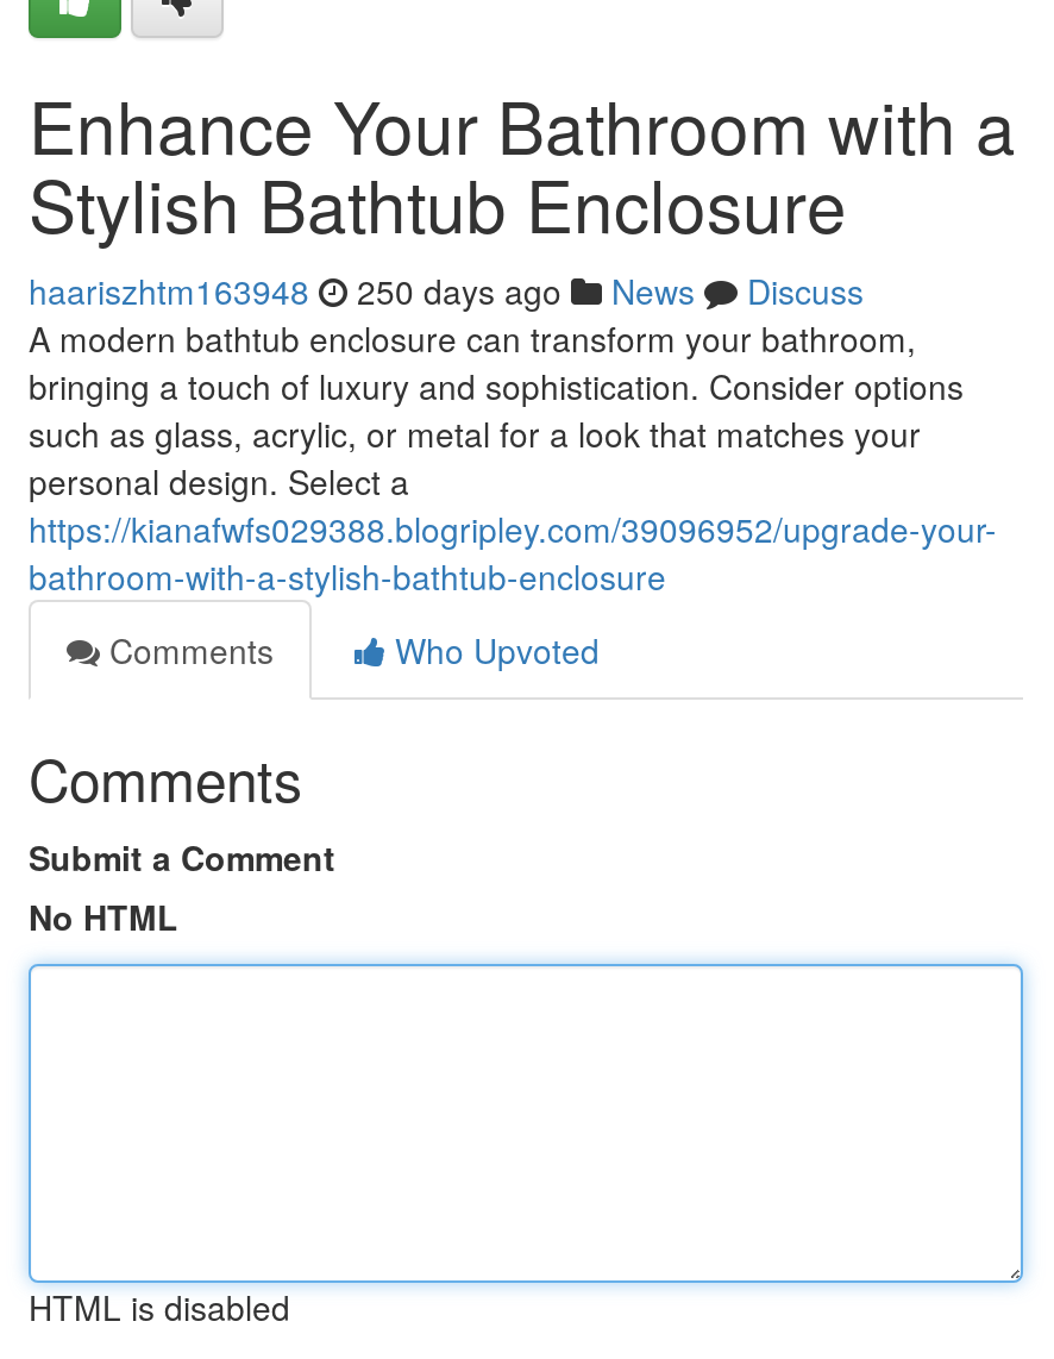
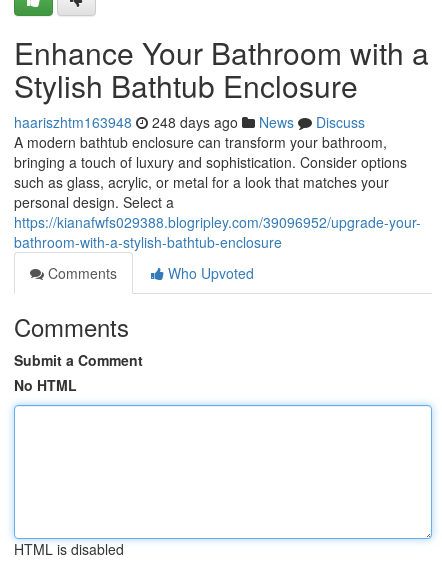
- haariszhtm163948 250 days ago News Discuss
+ haariszhtm163948 248 days ago News Discuss
